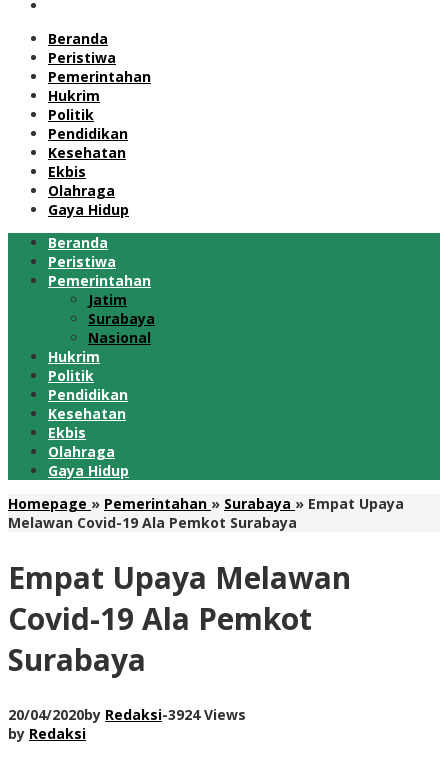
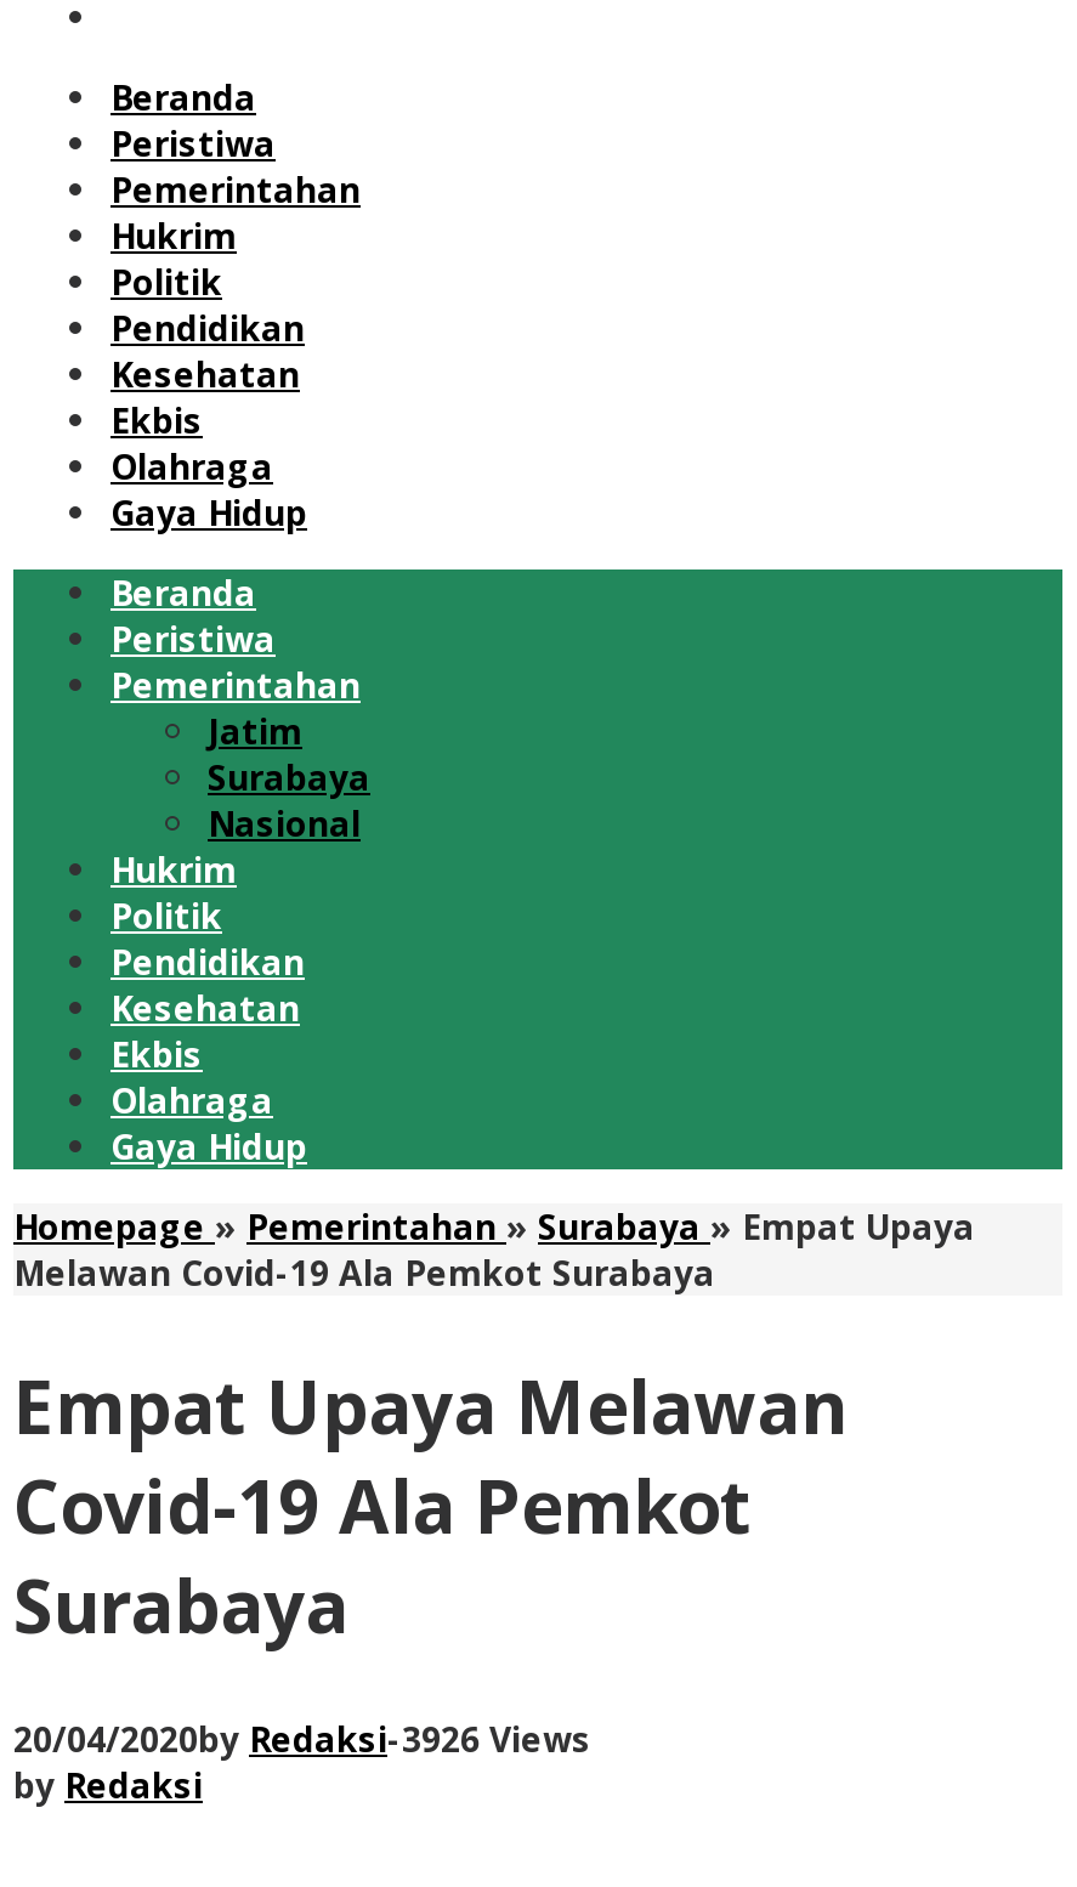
- 20/04/2020by Redaksi-3924 Views
+ 20/04/2020by Redaksi-3926 Views
